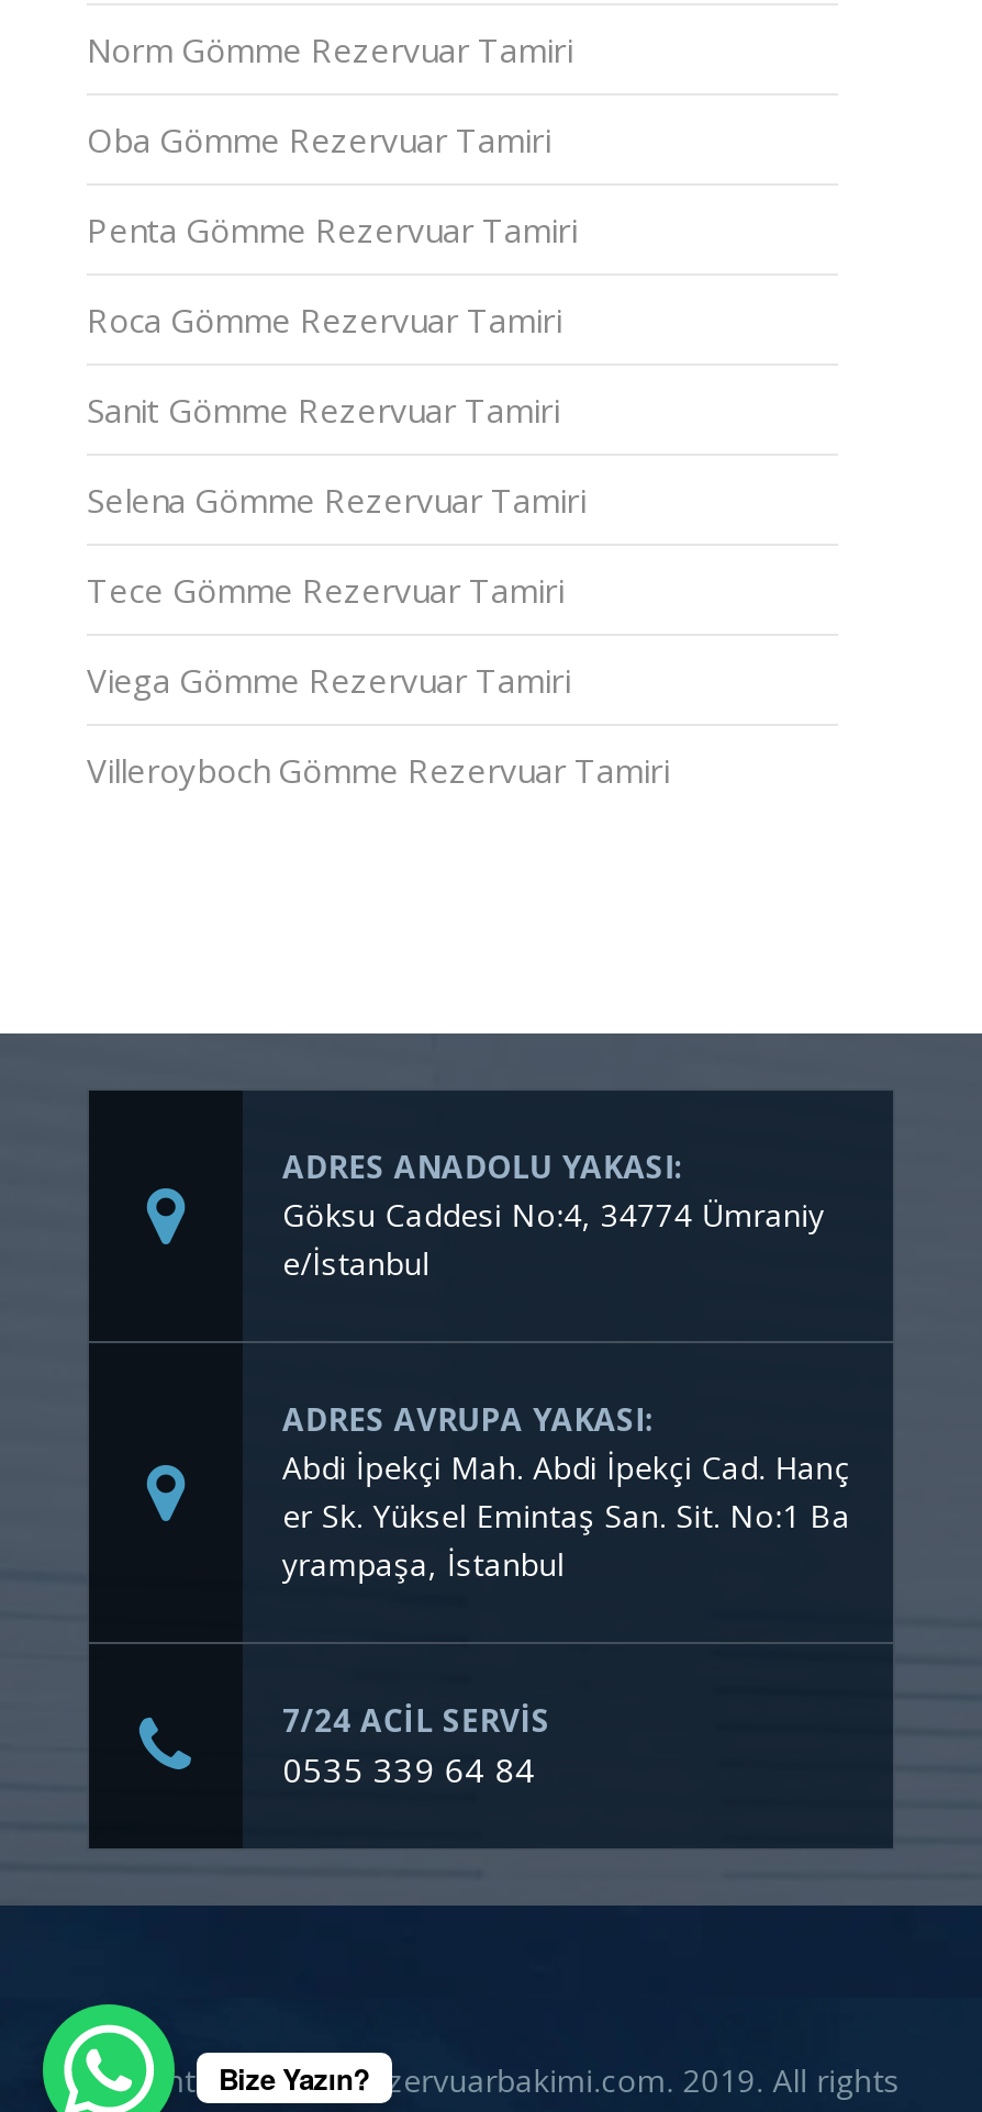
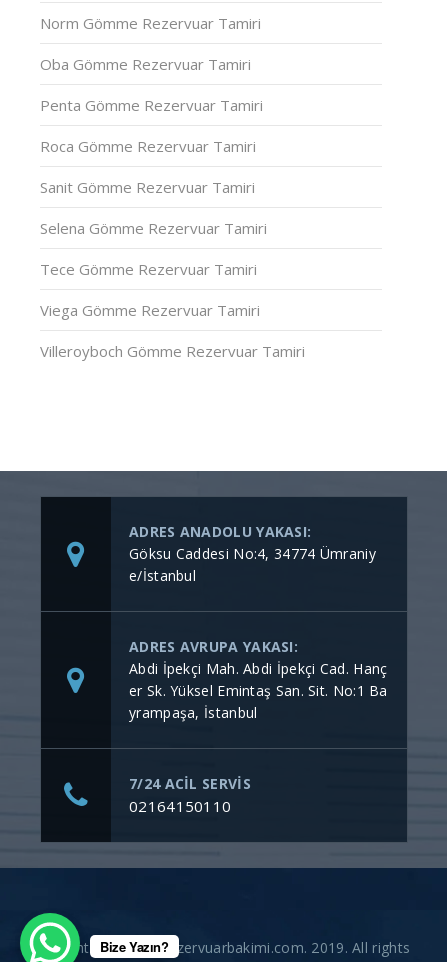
- 0535 339 64 84
+ 02164150110
